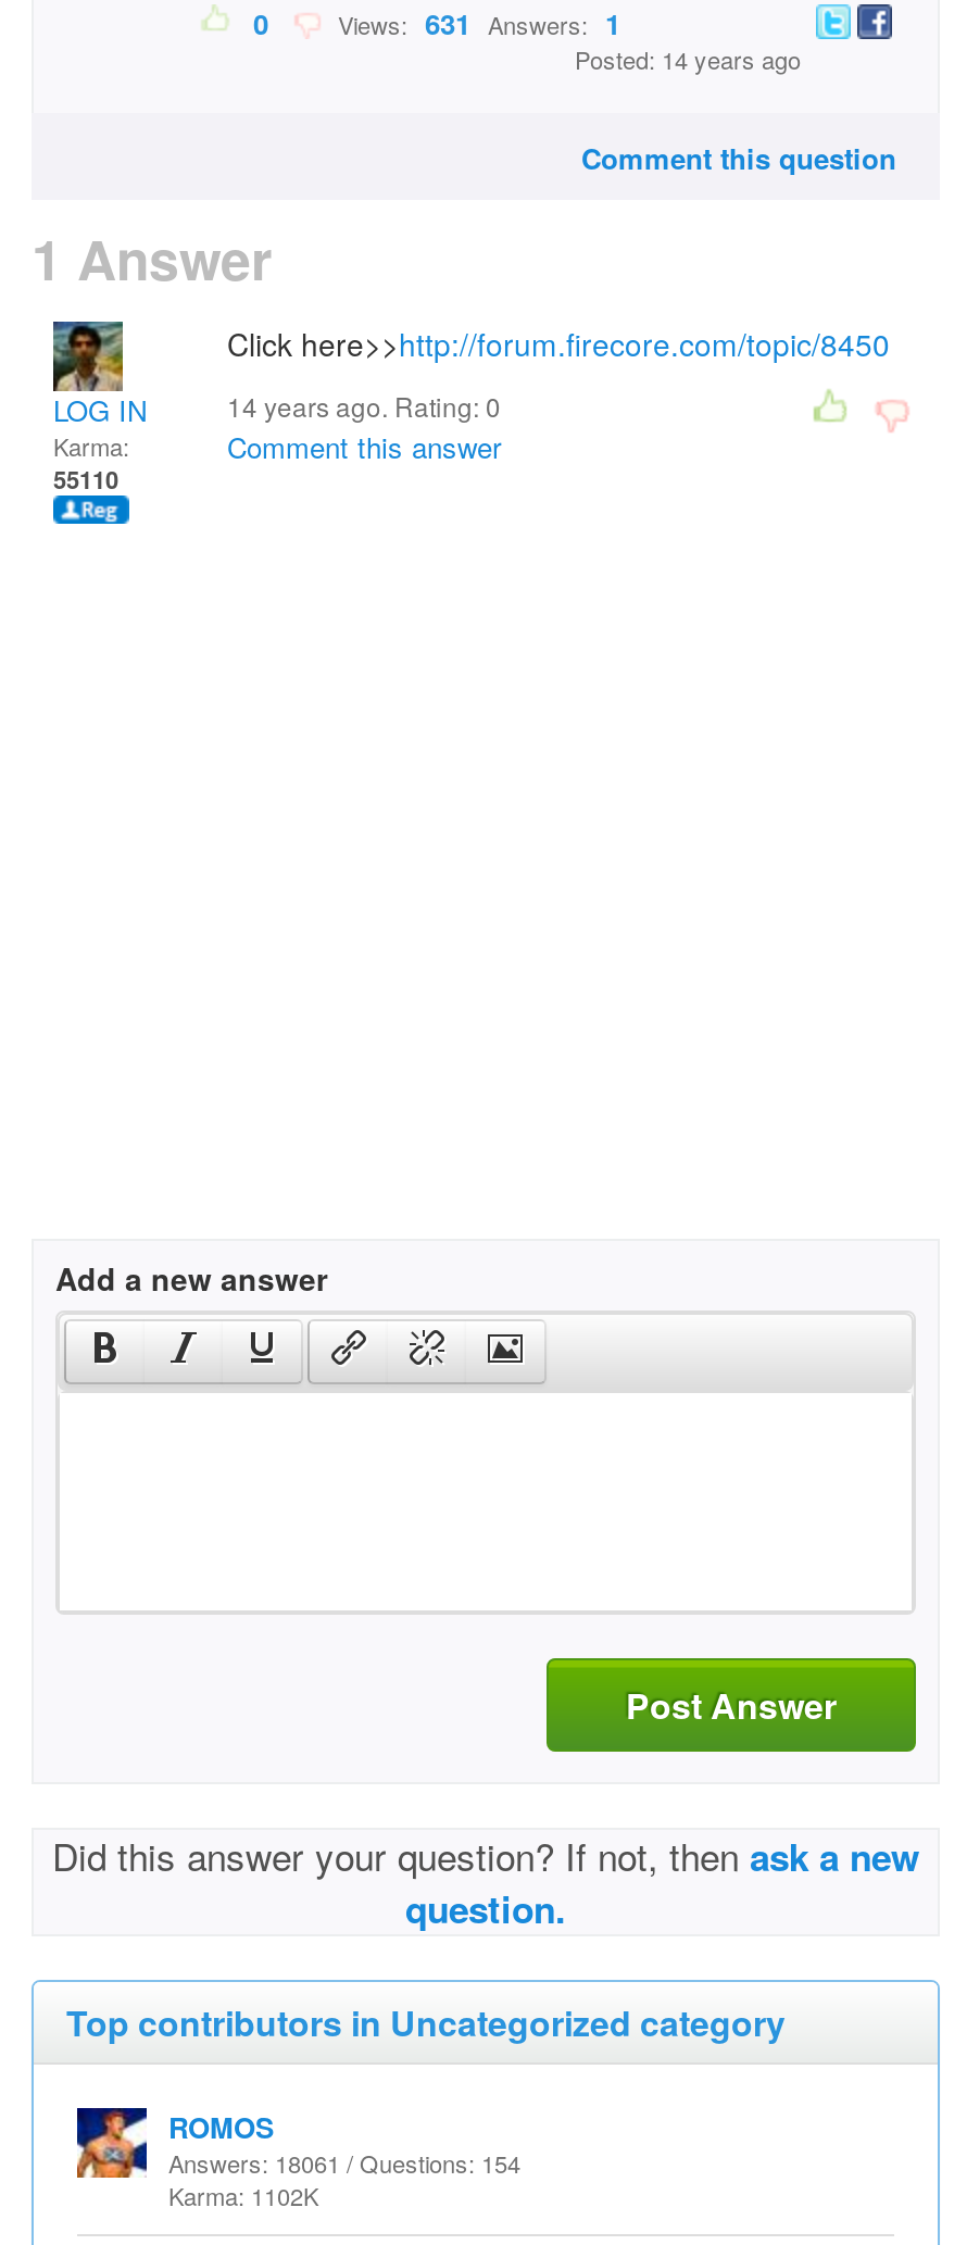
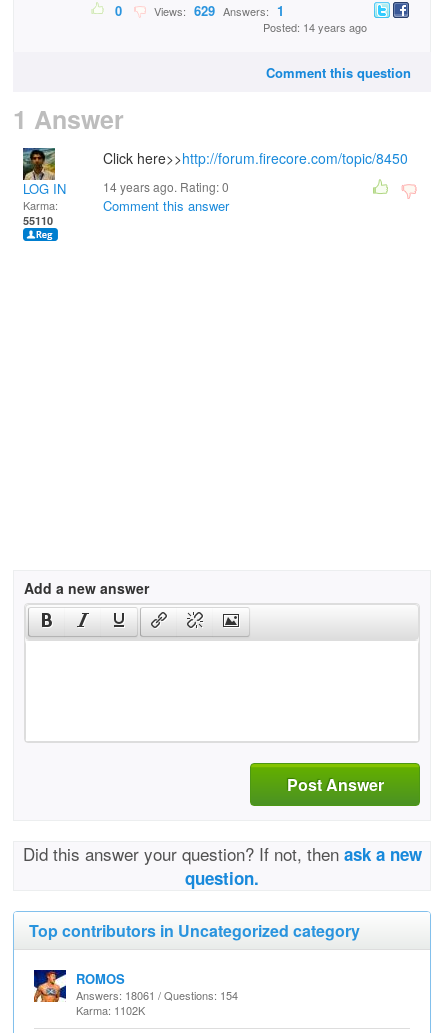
- Views: 631 Answers: 1
+ Views: 629 Answers: 1
